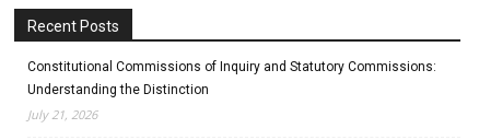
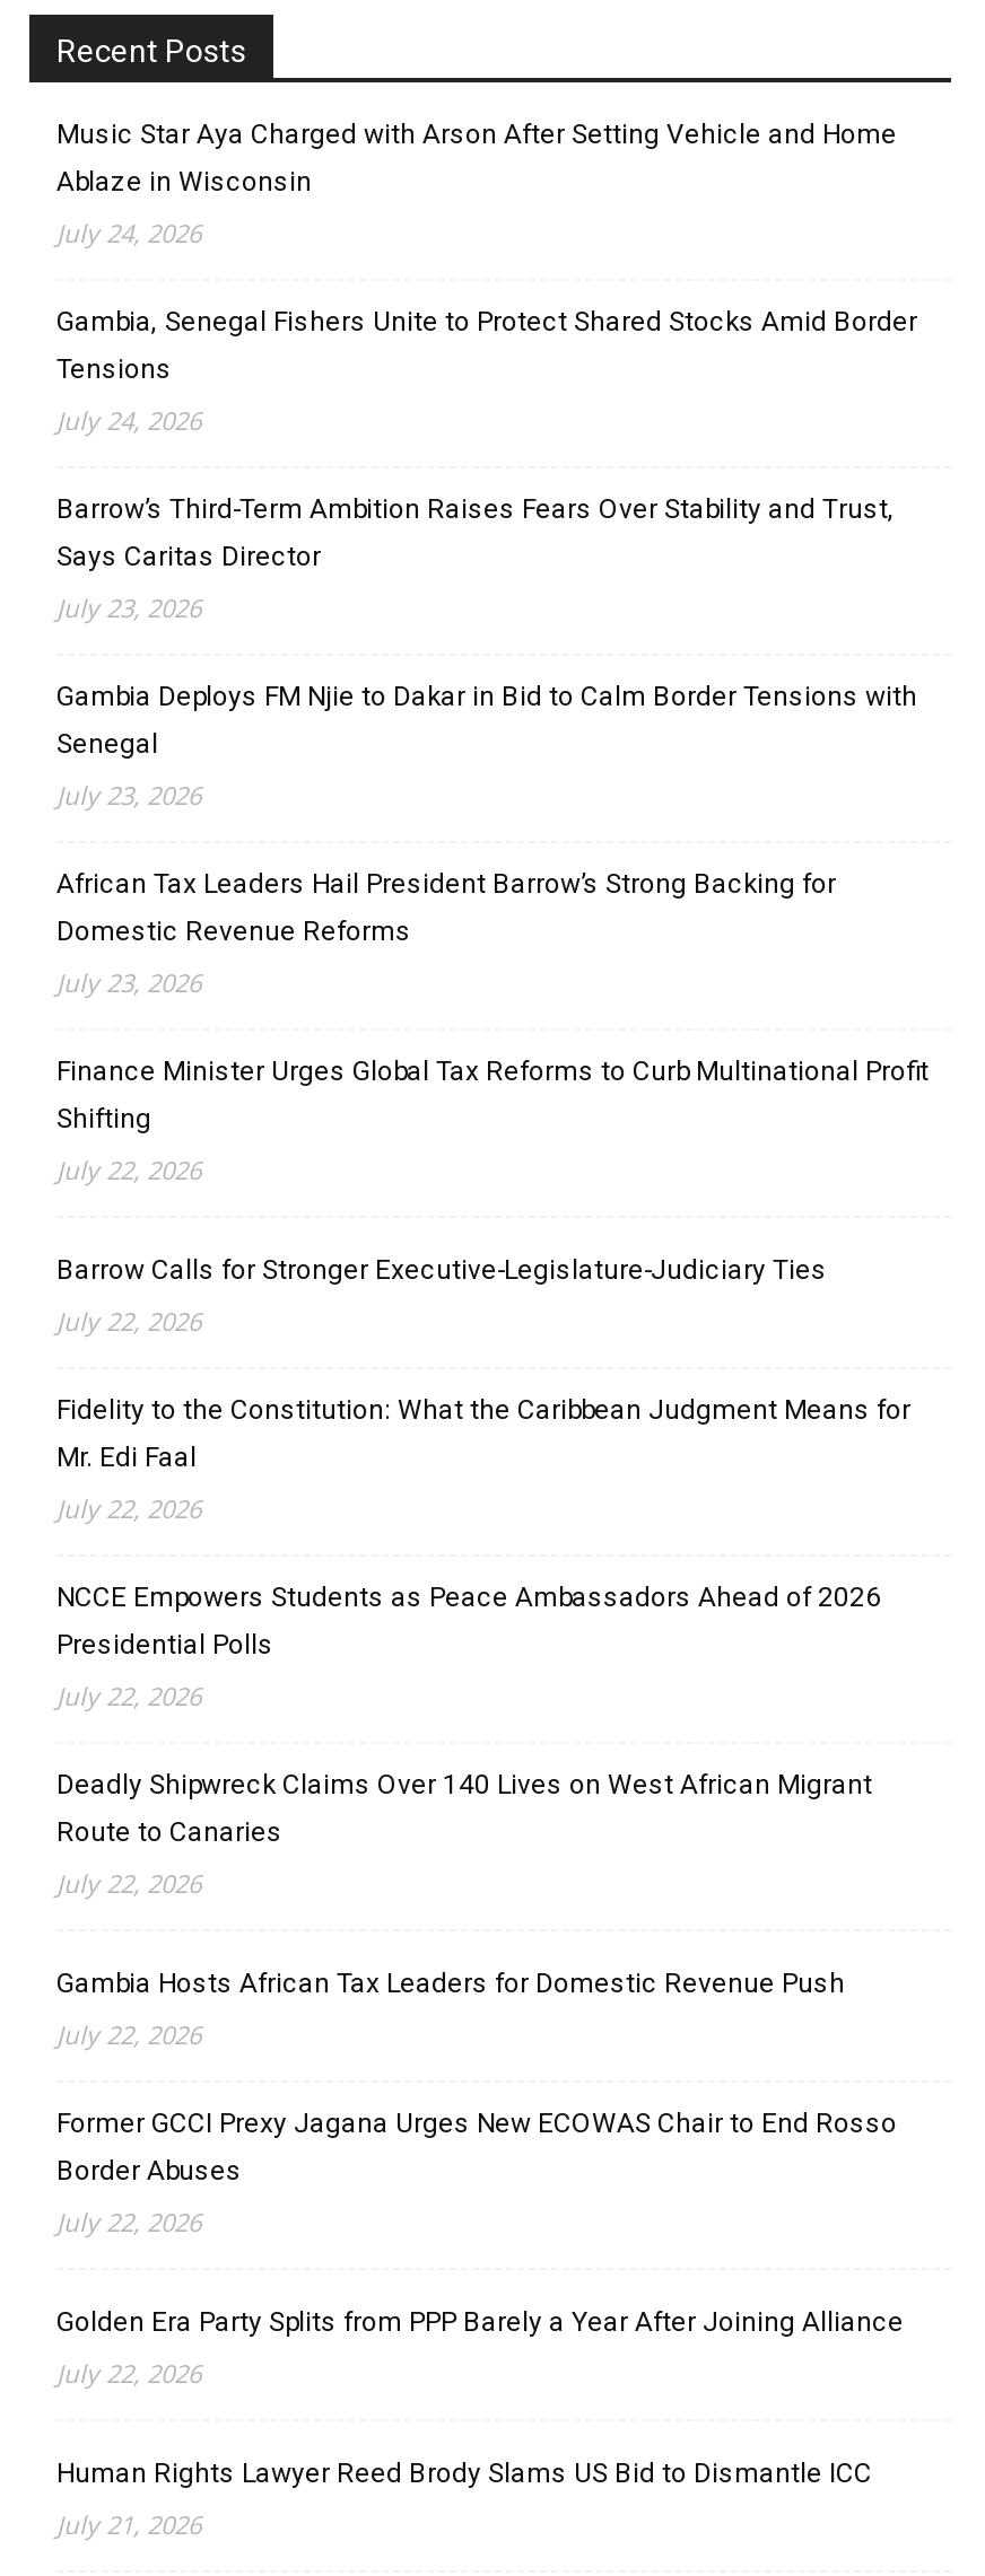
- Constitutional Commissions of Inquiry and Statutory Commissions:
- Understanding the Distinction
+ Music Star Aya Charged with Arson After Setting Vehicle and Home
+ Ablaze in Wisconsin
+ July 24, 2026
+ Gambia, Senegal Fishers Unite to Protect Shared Stocks Amid Border
+ Tensions
+ July 24, 2026
+ Barrow’s Third-Term Ambition Raises Fears Over Stability and Trust,
+ Says Caritas Director
+ July 23, 2026
+ Gambia Deploys FM Njie to Dakar in Bid to Calm Border Tensions with
+ Senegal
+ July 23, 2026
+ African Tax Leaders Hail President Barrow’s Strong Backing for
+ Domestic Revenue Reforms
+ July 23, 2026
+ Finance Minister Urges Global Tax Reforms to Curb Multinational Profit
+ Shifting
+ July 22, 2026
+ Barrow Calls for Stronger Executive-Legislature-Judiciary Ties
+ July 22, 2026
+ Fidelity to the Constitution: What the Caribbean Judgment Means for
+ Mr. Edi Faal
+ July 22, 2026
+ NCCE Empowers Students as Peace Ambassadors Ahead of 2026
+ Presidential Polls
+ July 22, 2026
+ Deadly Shipwreck Claims Over 140 Lives on West African Migrant
+ Route to Canaries
+ July 22, 2026
+ Gambia Hosts African Tax Leaders for Domestic Revenue Push
+ July 22, 2026
+ Former GCCI Prexy Jagana Urges New ECOWAS Chair to End Rosso
+ Border Abuses
+ July 22, 2026
+ Golden Era Party Splits from PPP Barely a Year After Joining Alliance
+ July 22, 2026
+ Human Rights Lawyer Reed Brody Slams US Bid to Dismantle ICC
